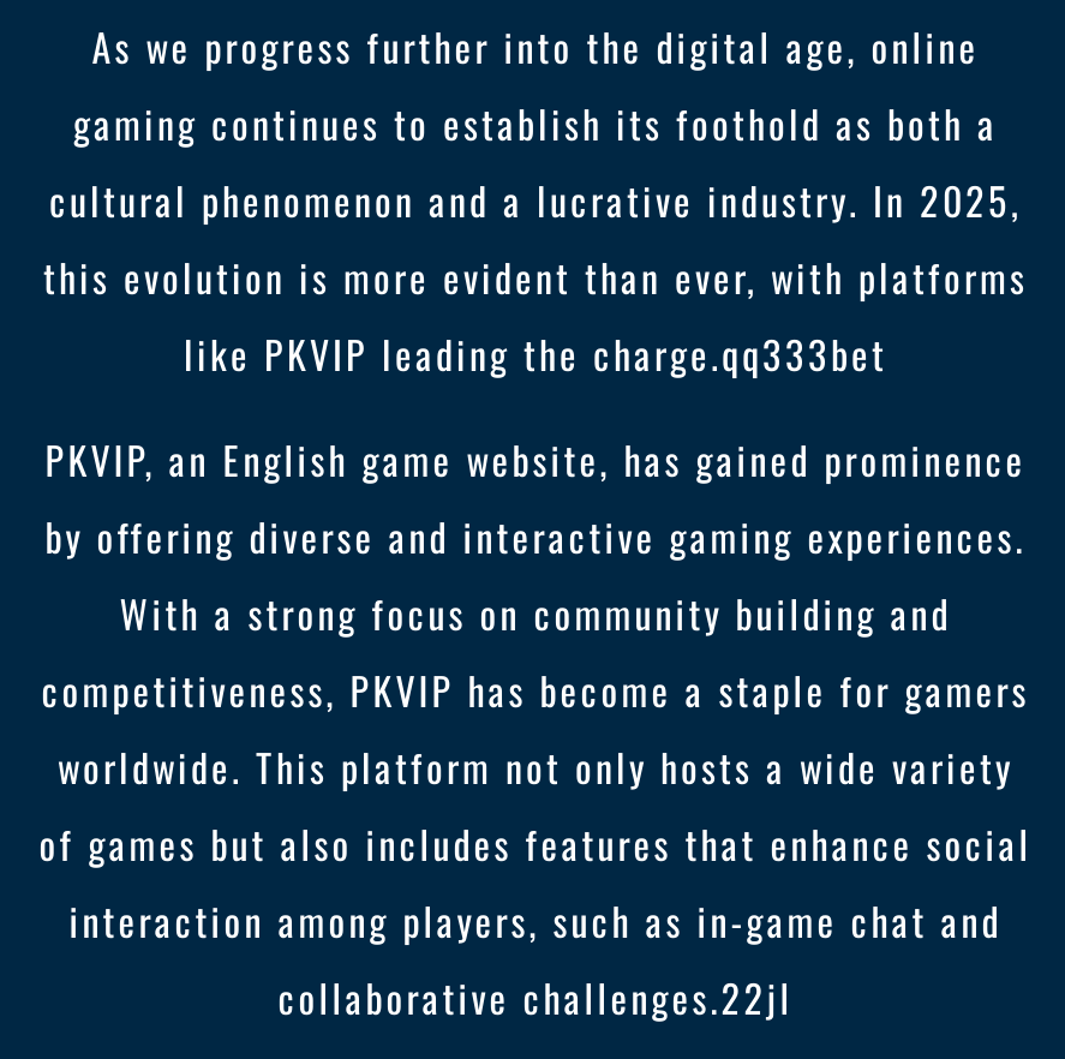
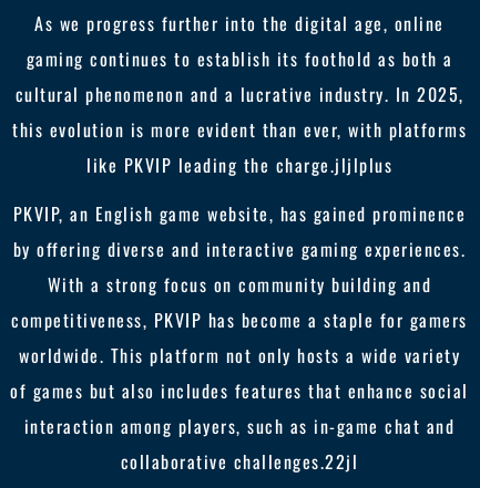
- like PKVIP leading the charge.qq333bet
+ like PKVIP leading the charge.jljlplus
